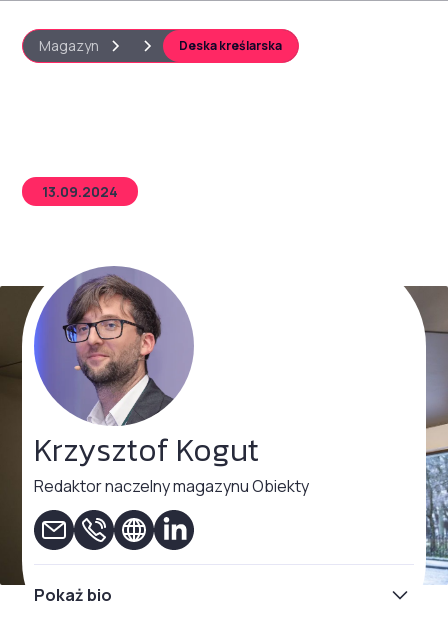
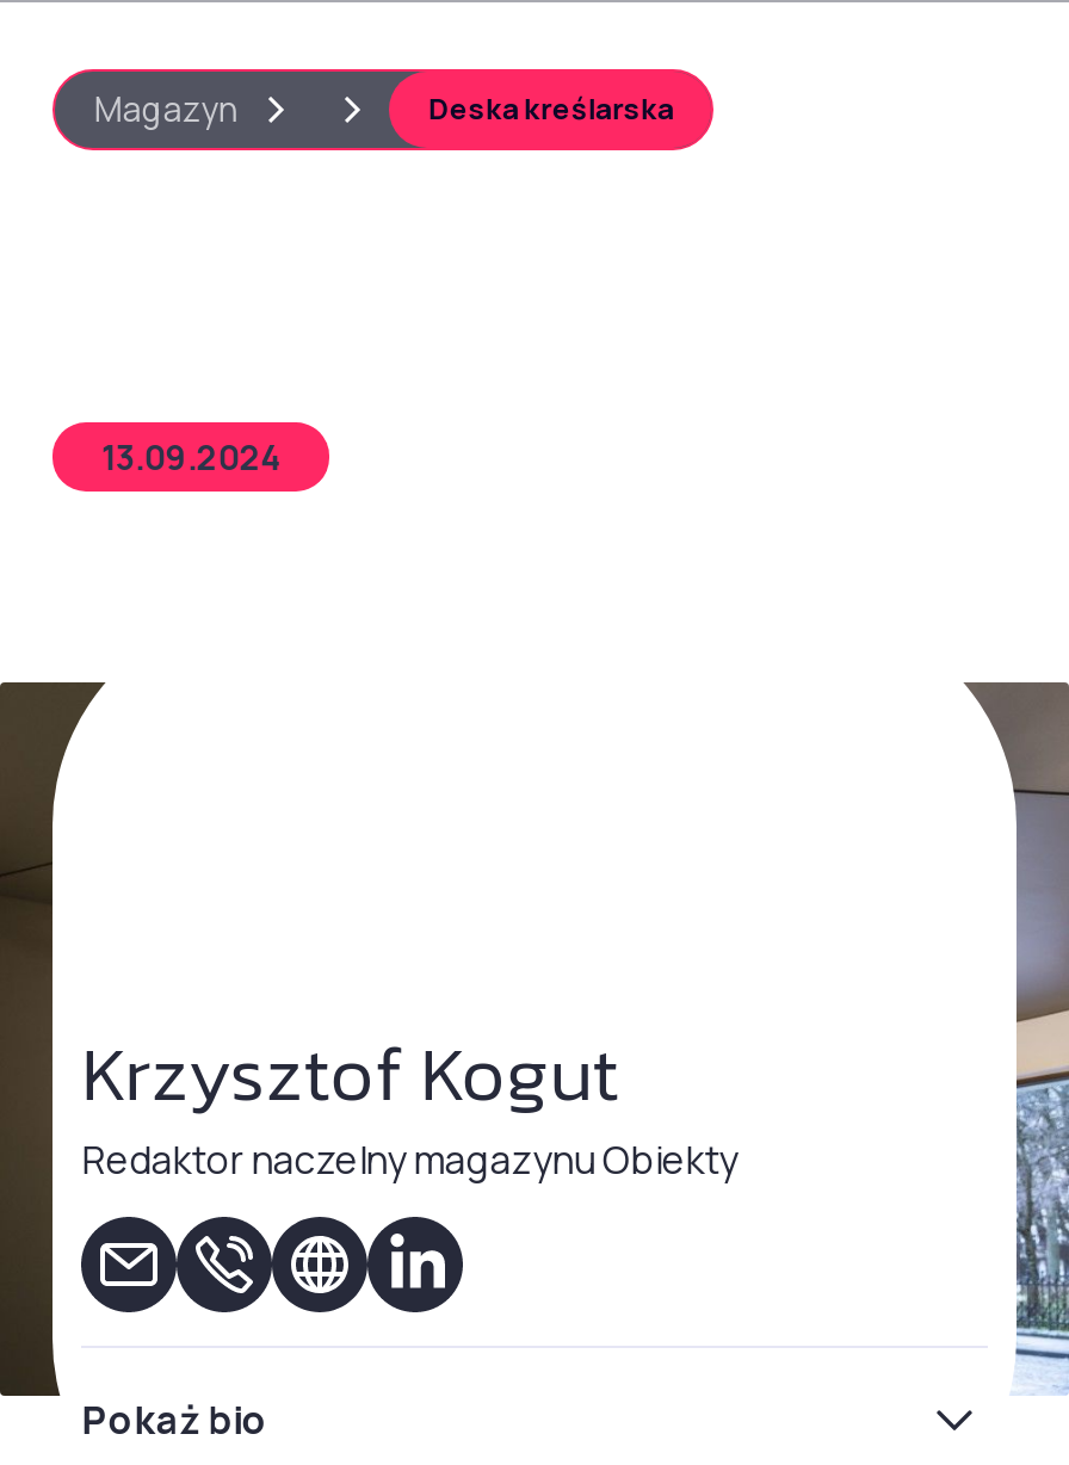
- [image]
